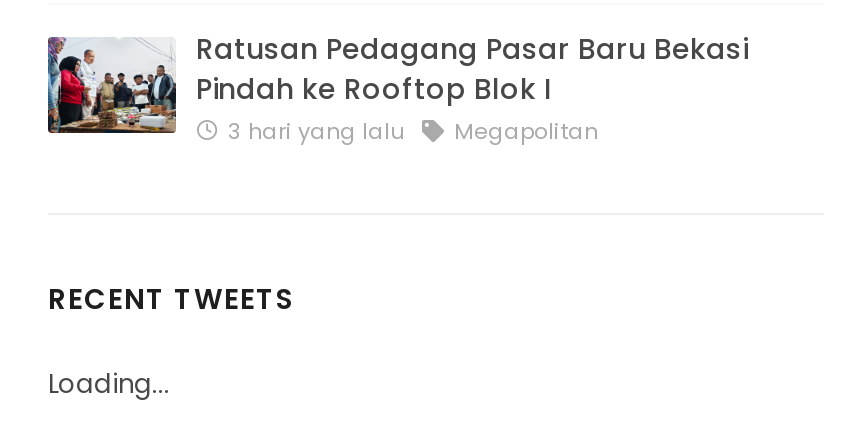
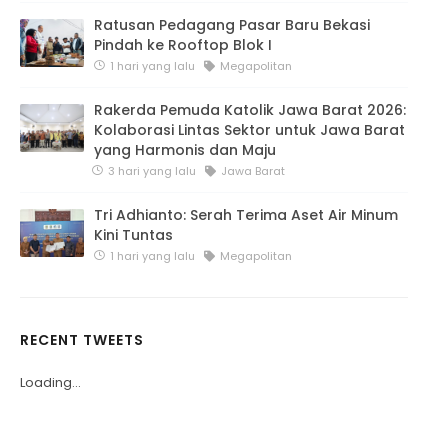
+ [image]
+ 1 hari yang lalu
+ Megapolitan
+ Rakerda Pemuda Katolik Jawa Barat 2026:
+ Kolaborasi Lintas Sektor untuk Jawa Barat
+ yang Harmonis dan Maju

+ [image]
+ Jawa Barat
+ Tri Adhianto: Serah Terima Aset Air Minum
+ Kini Tuntas
+ 1 hari yang lalu
